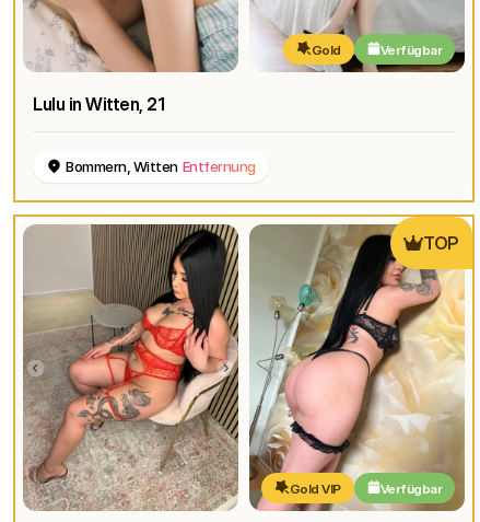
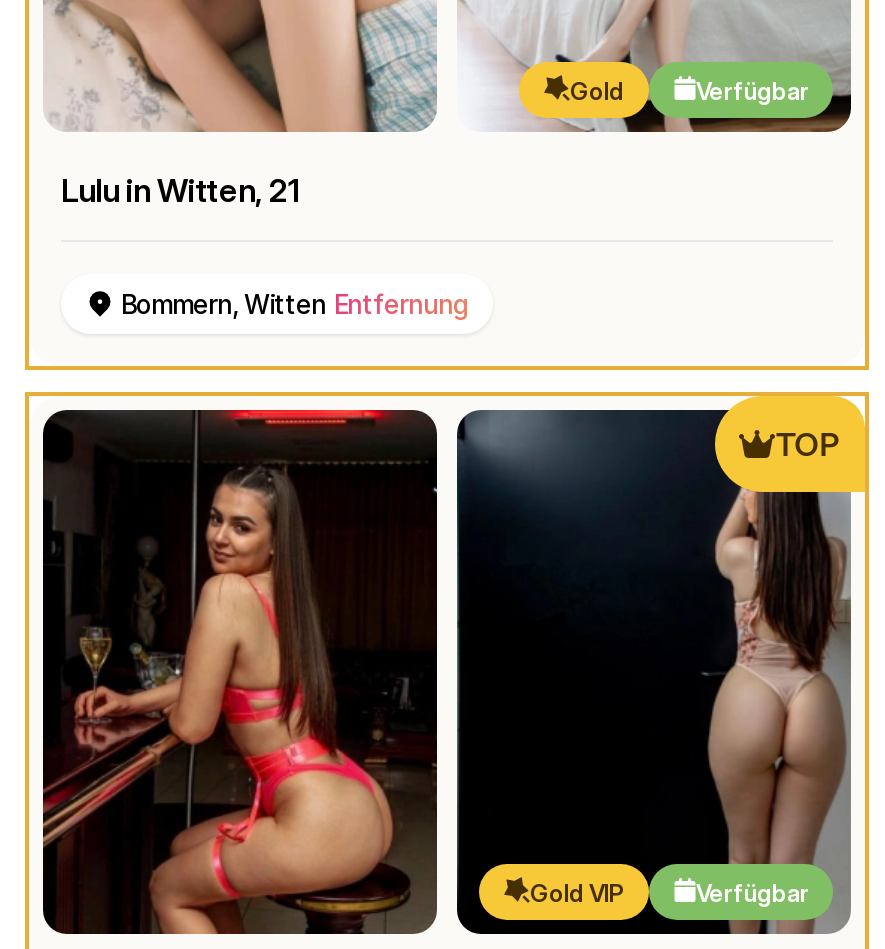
- [image]
+ [image]

- [image]
+ [image]
